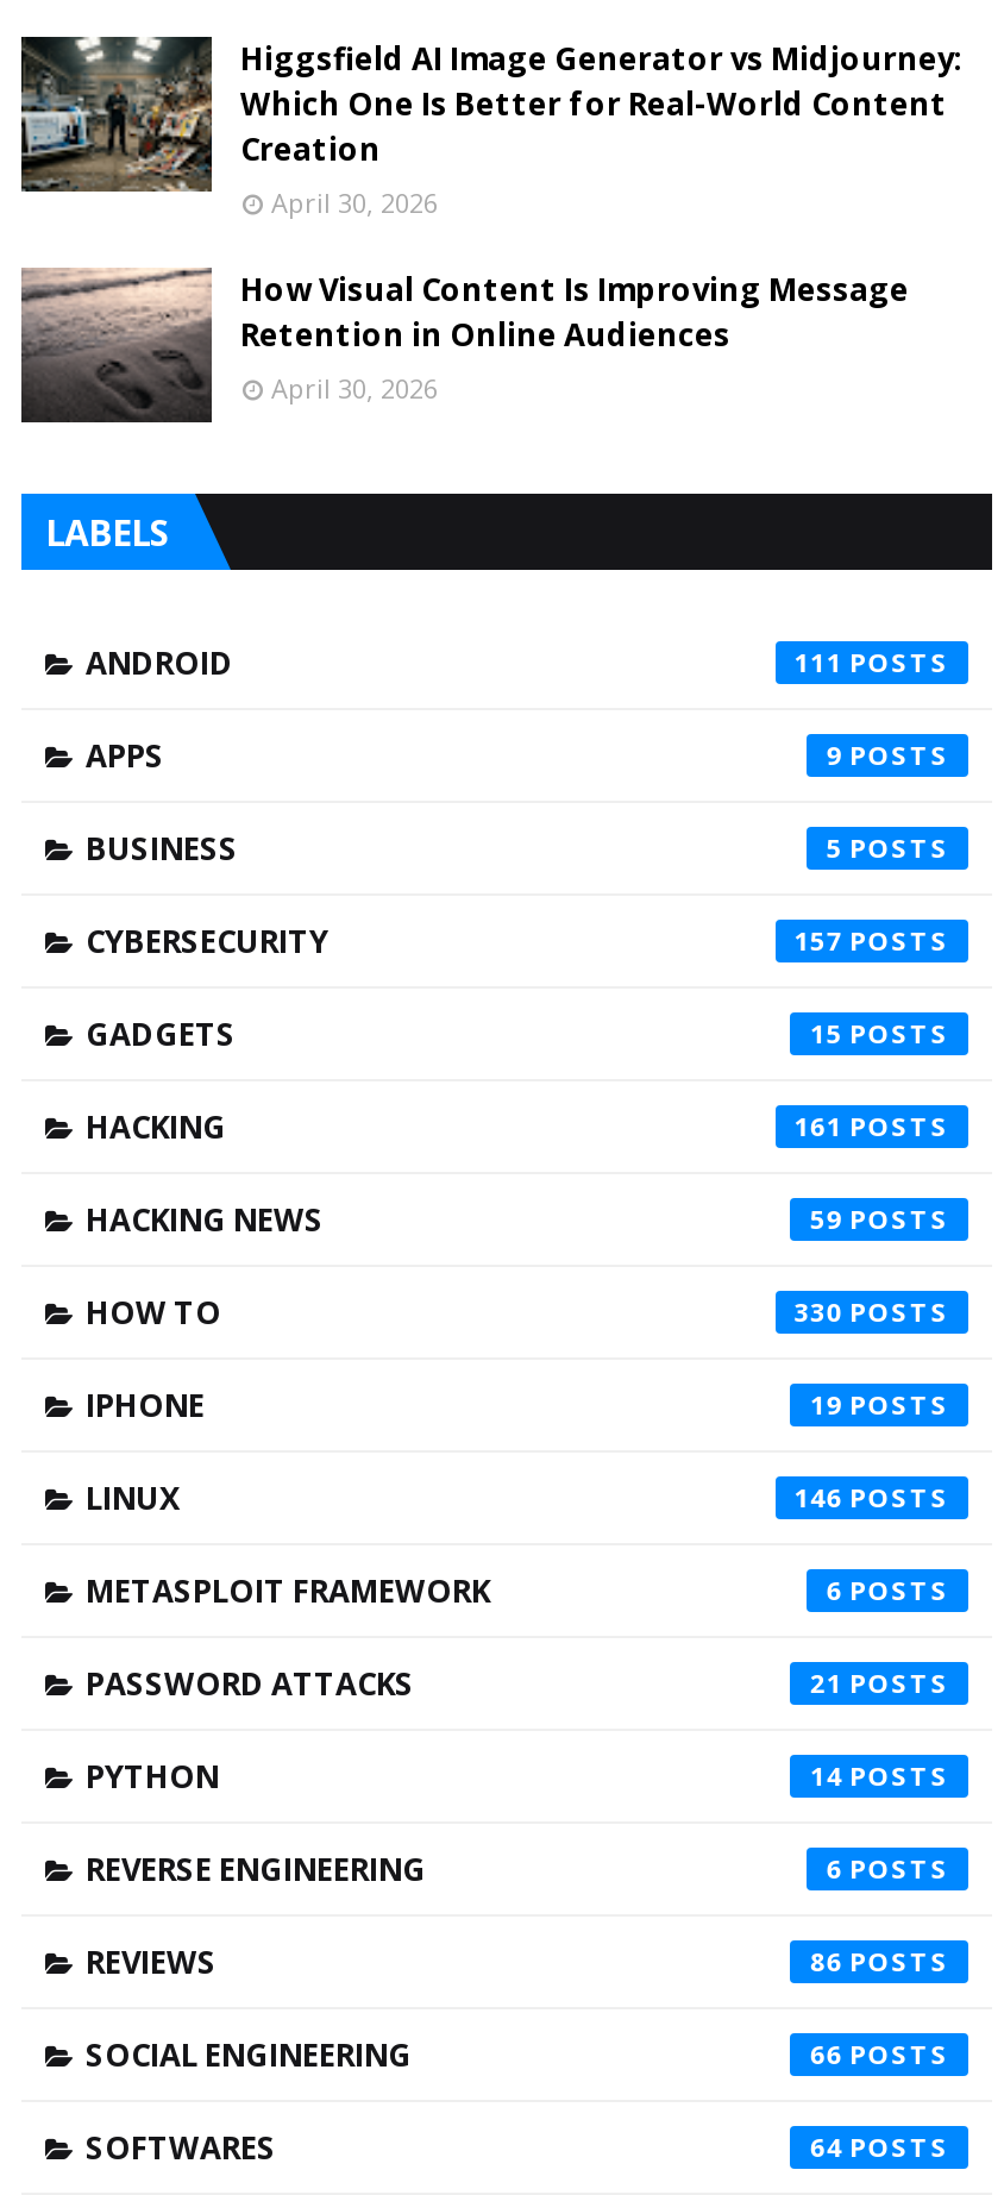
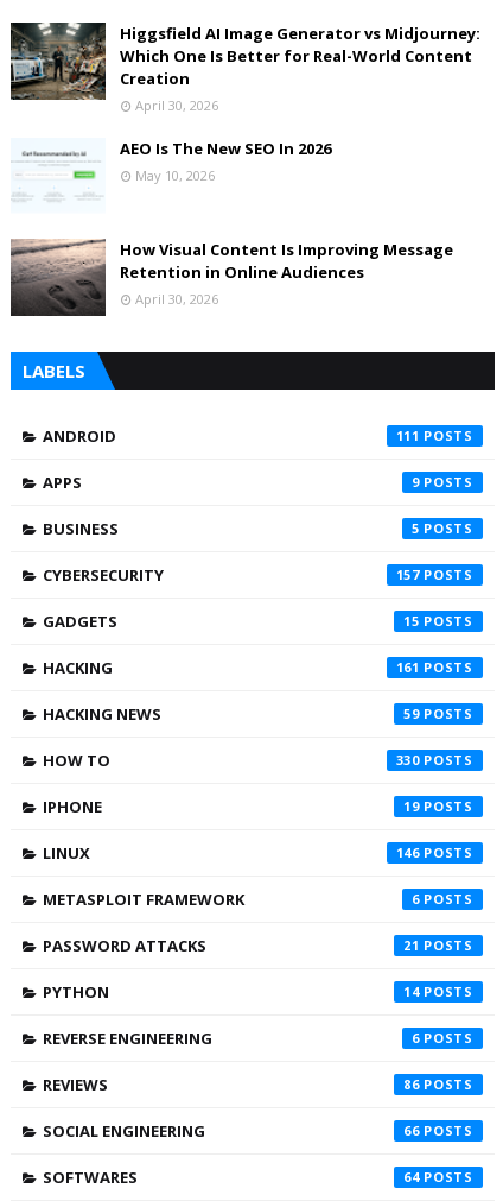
+ [image]
+ AEO Is The New SEO In 2026
+ May 10, 2026
